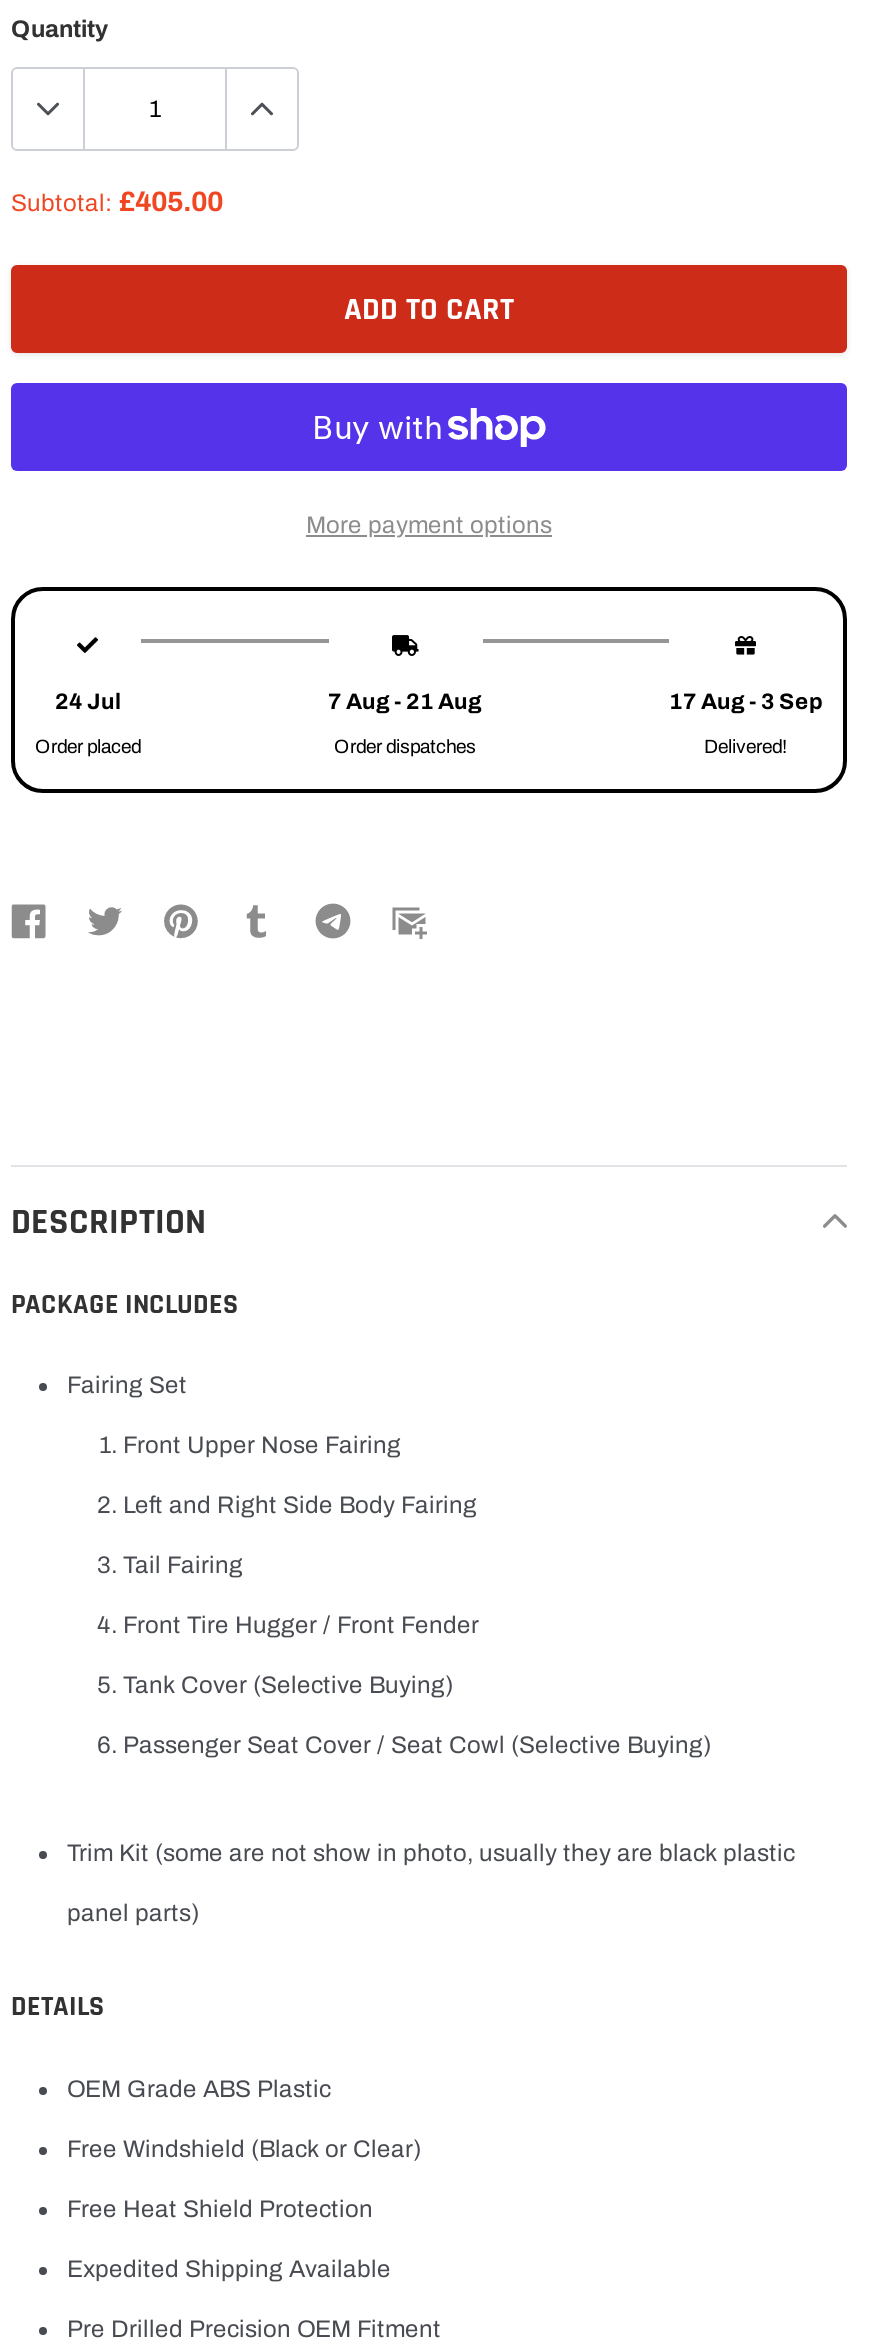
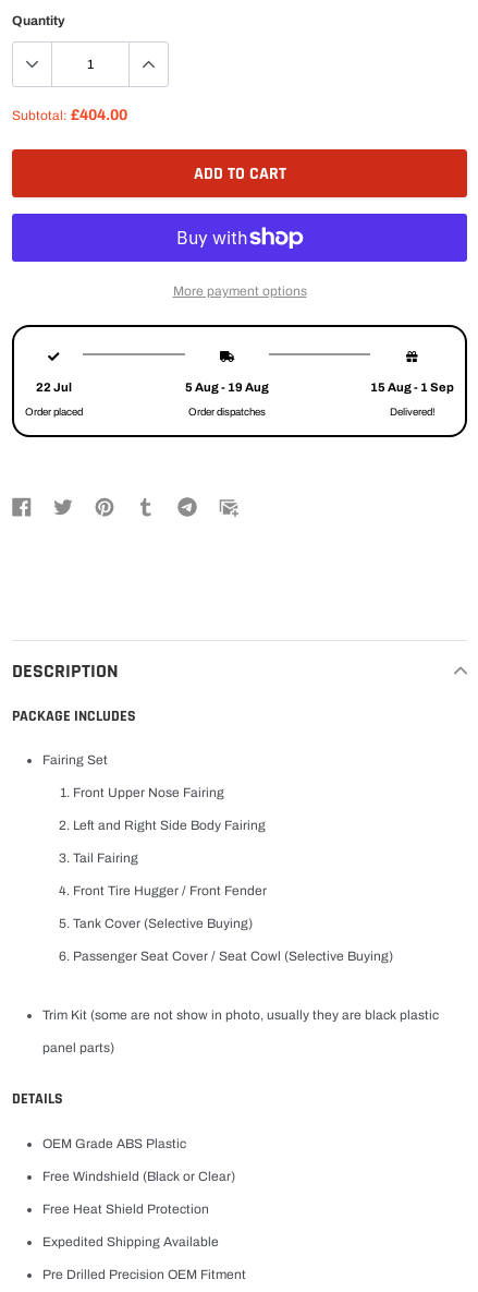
- Subtotal: £405.00
+ Subtotal: £404.00

- 24 Jul
+ 22 Jul

- 7 Aug - 21 Aug
+ 5 Aug - 19 Aug

- 17 Aug - 3 Sep
+ 15 Aug - 1 Sep
